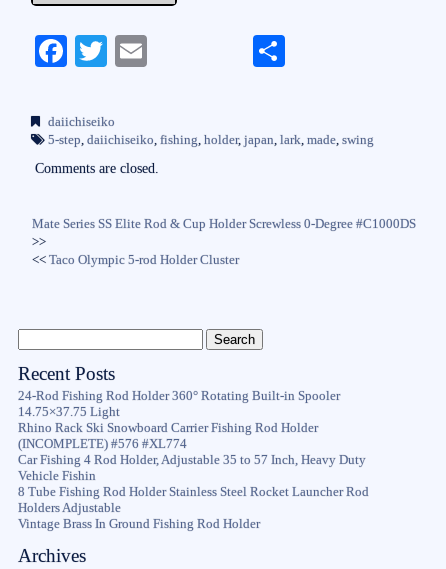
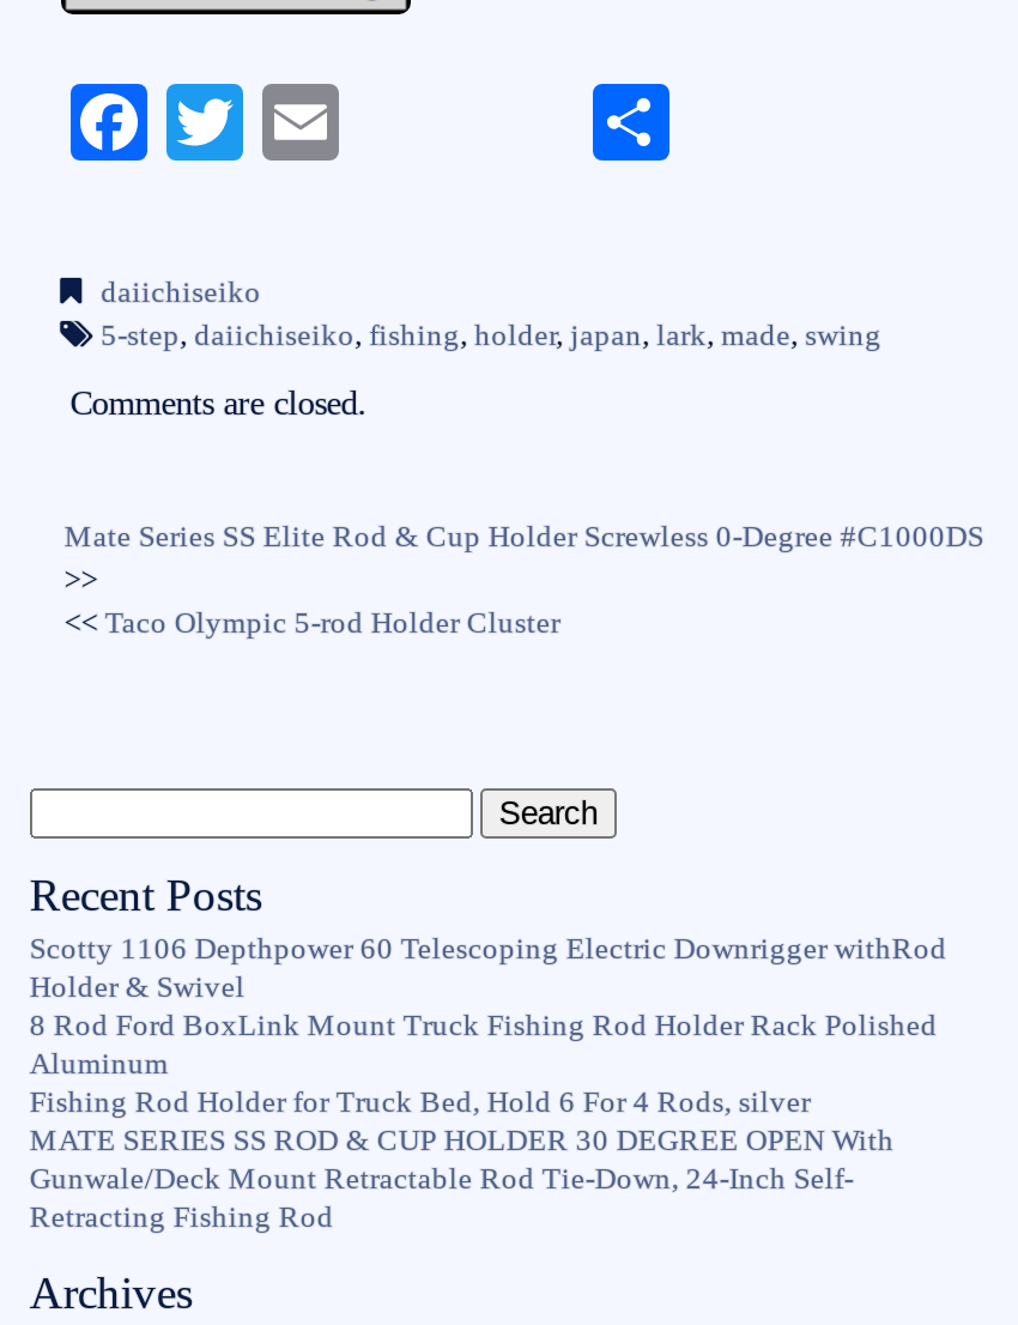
- 24-Rod Fishing Rod Holder 360° Rotating Built-in Spooler
- 14.75×37.75 Light
- Rhino Rack Ski Snowboard Carrier Fishing Rod Holder
- (INCOMPLETE) #576 #XL774
- Car Fishing 4 Rod Holder, Adjustable 35 to 57 Inch, Heavy Duty
- Vehicle Fishin
- 8 Tube Fishing Rod Holder Stainless Steel Rocket Launcher Rod
- Holders Adjustable
- Vintage Brass In Ground Fishing Rod Holder
+ Scotty 1106 Depthpower 60 Telescoping Electric Downrigger withRod
+ Holder & Swivel
+ 8 Rod Ford BoxLink Mount Truck Fishing Rod Holder Rack Polished
+ Aluminum
+ Fishing Rod Holder for Truck Bed, Hold 6 For 4 Rods, silver
+ MATE SERIES SS ROD & CUP HOLDER 30 DEGREE OPEN With
+ Gunwale/Deck Mount Retractable Rod Tie-Down, 24-Inch Self-
+ Retracting Fishing Rod
